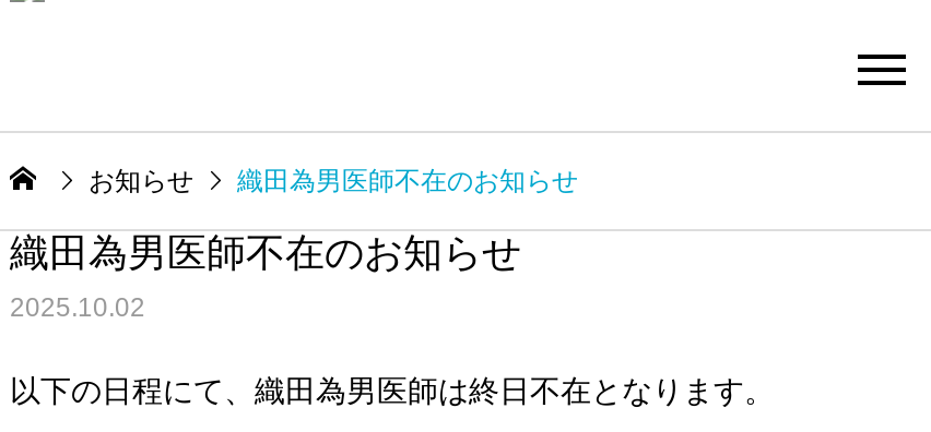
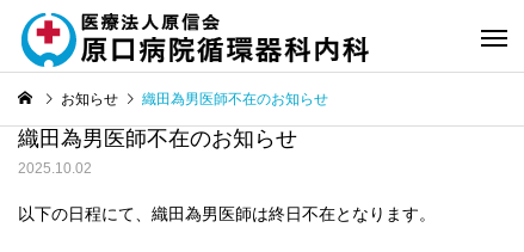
+ [image]
